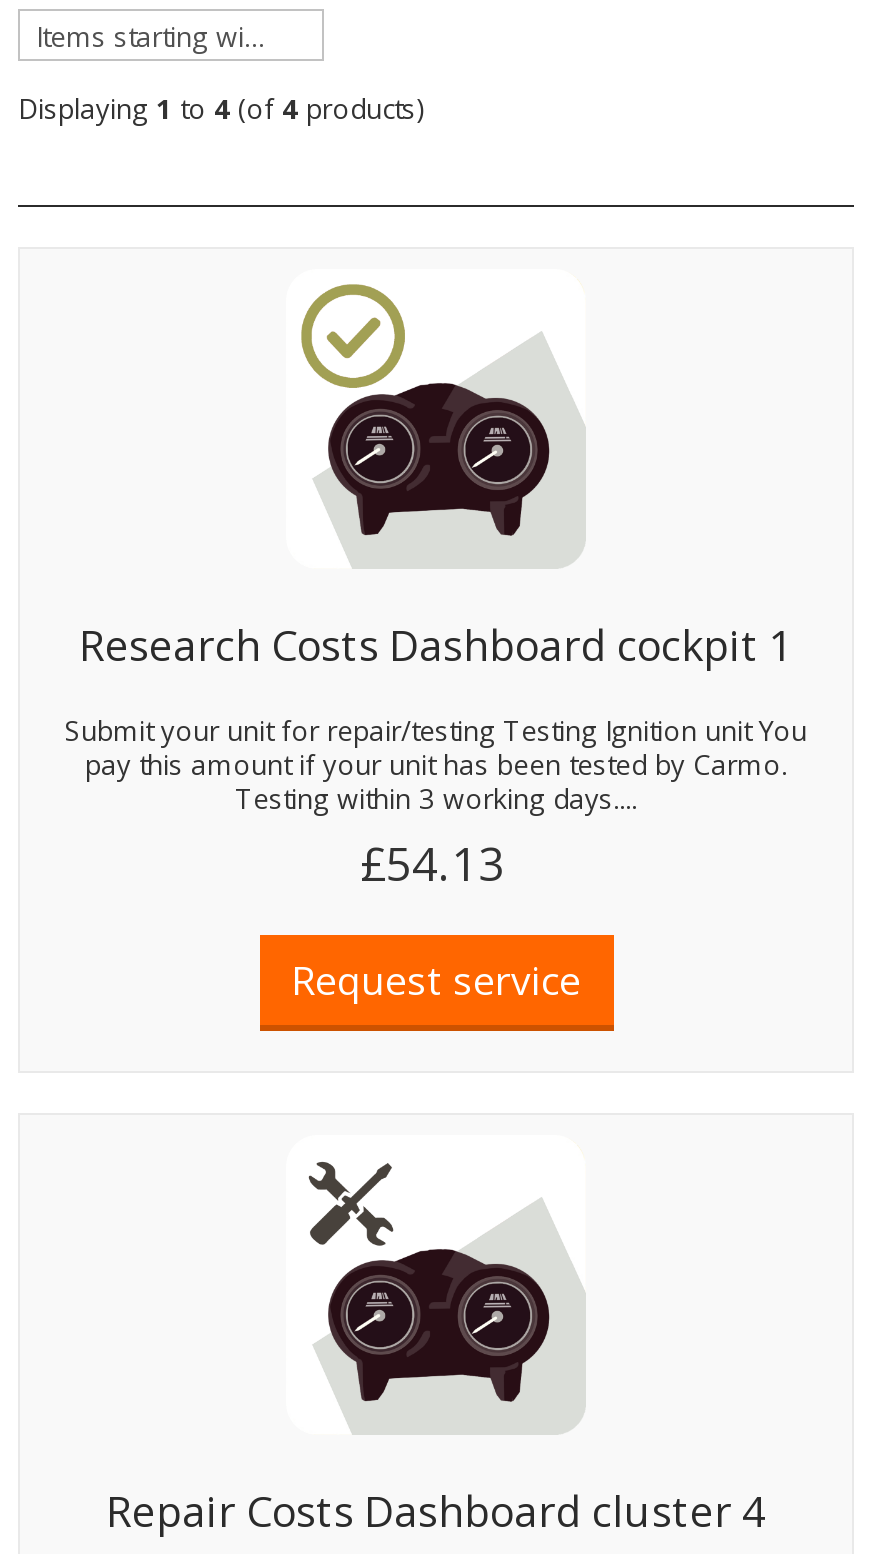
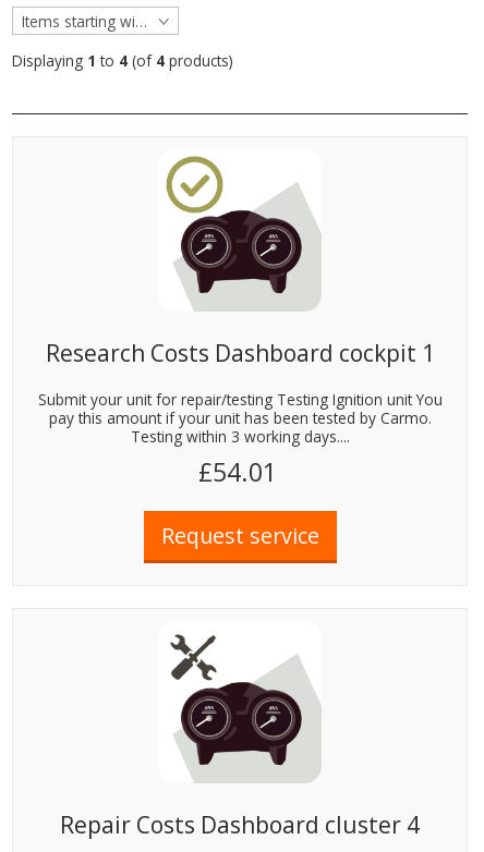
- £54.13
+ £54.01
